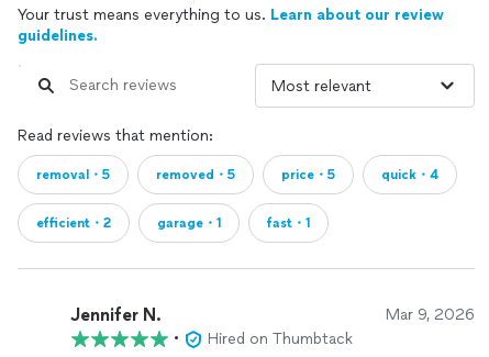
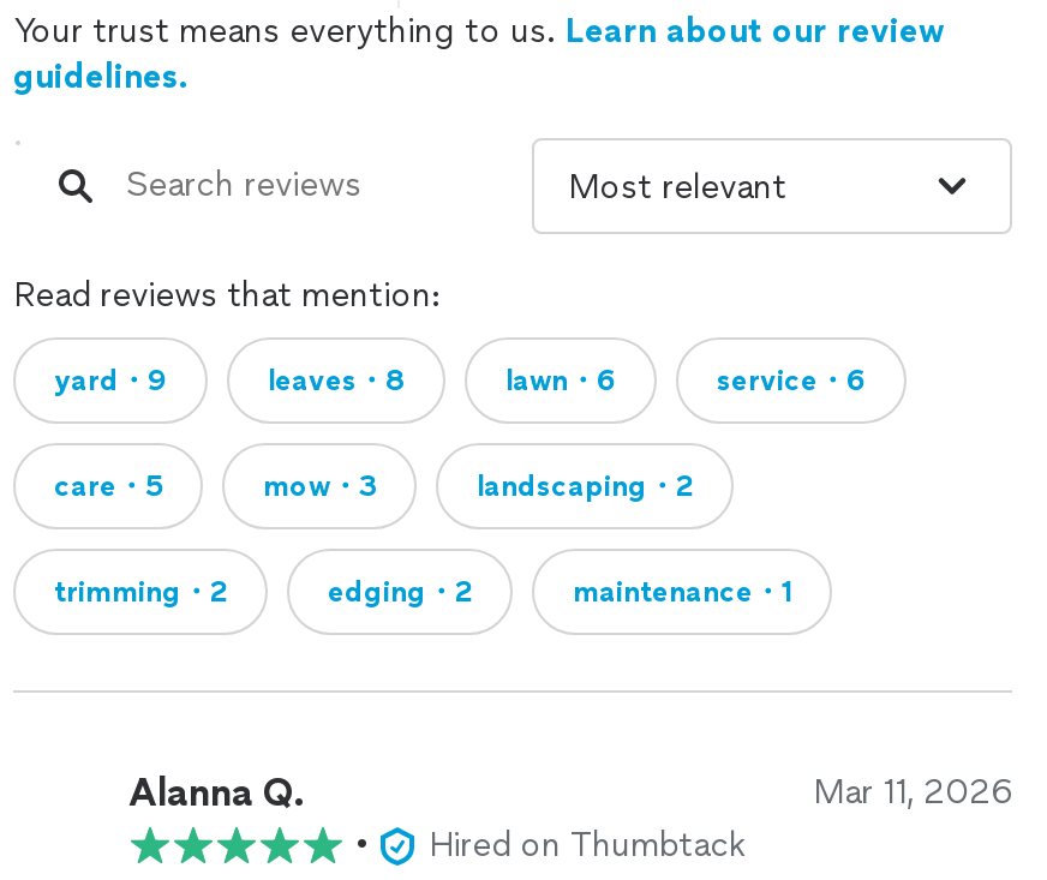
- removal・5
- removed・5
- price・5
- quick・4
- efficient・2
- garage・1
- fast・1
+ yard・9
+ leaves・8
+ lawn・6
+ service・6
+ care・5
+ mow・3
+ landscaping・2
+ trimming・2
+ edging・2
+ maintenance・1

- Jennifer N.
- Mar 9, 2026
+ Alanna Q.
+ Mar 11, 2026
